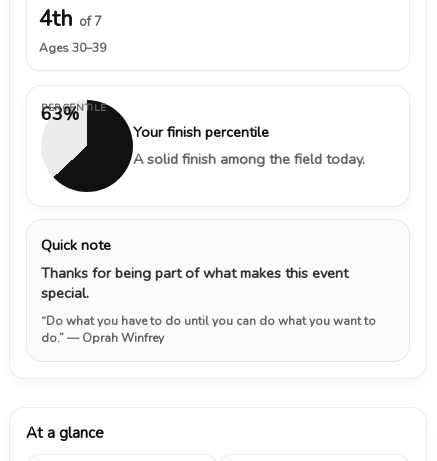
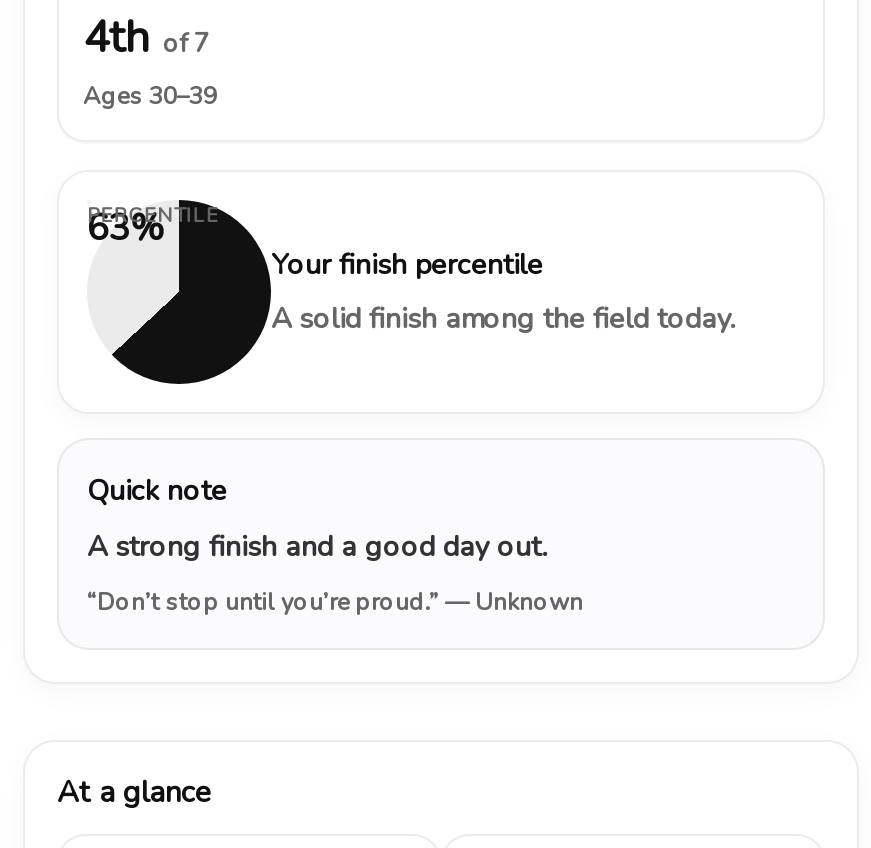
- Thanks for being part of what makes this event
- special.
+ A strong finish and a good day out.

- “Do what you have to do until you can do what you want to
- do.” — Oprah Winfrey
+ “Don’t stop until you’re proud.” — Unknown
